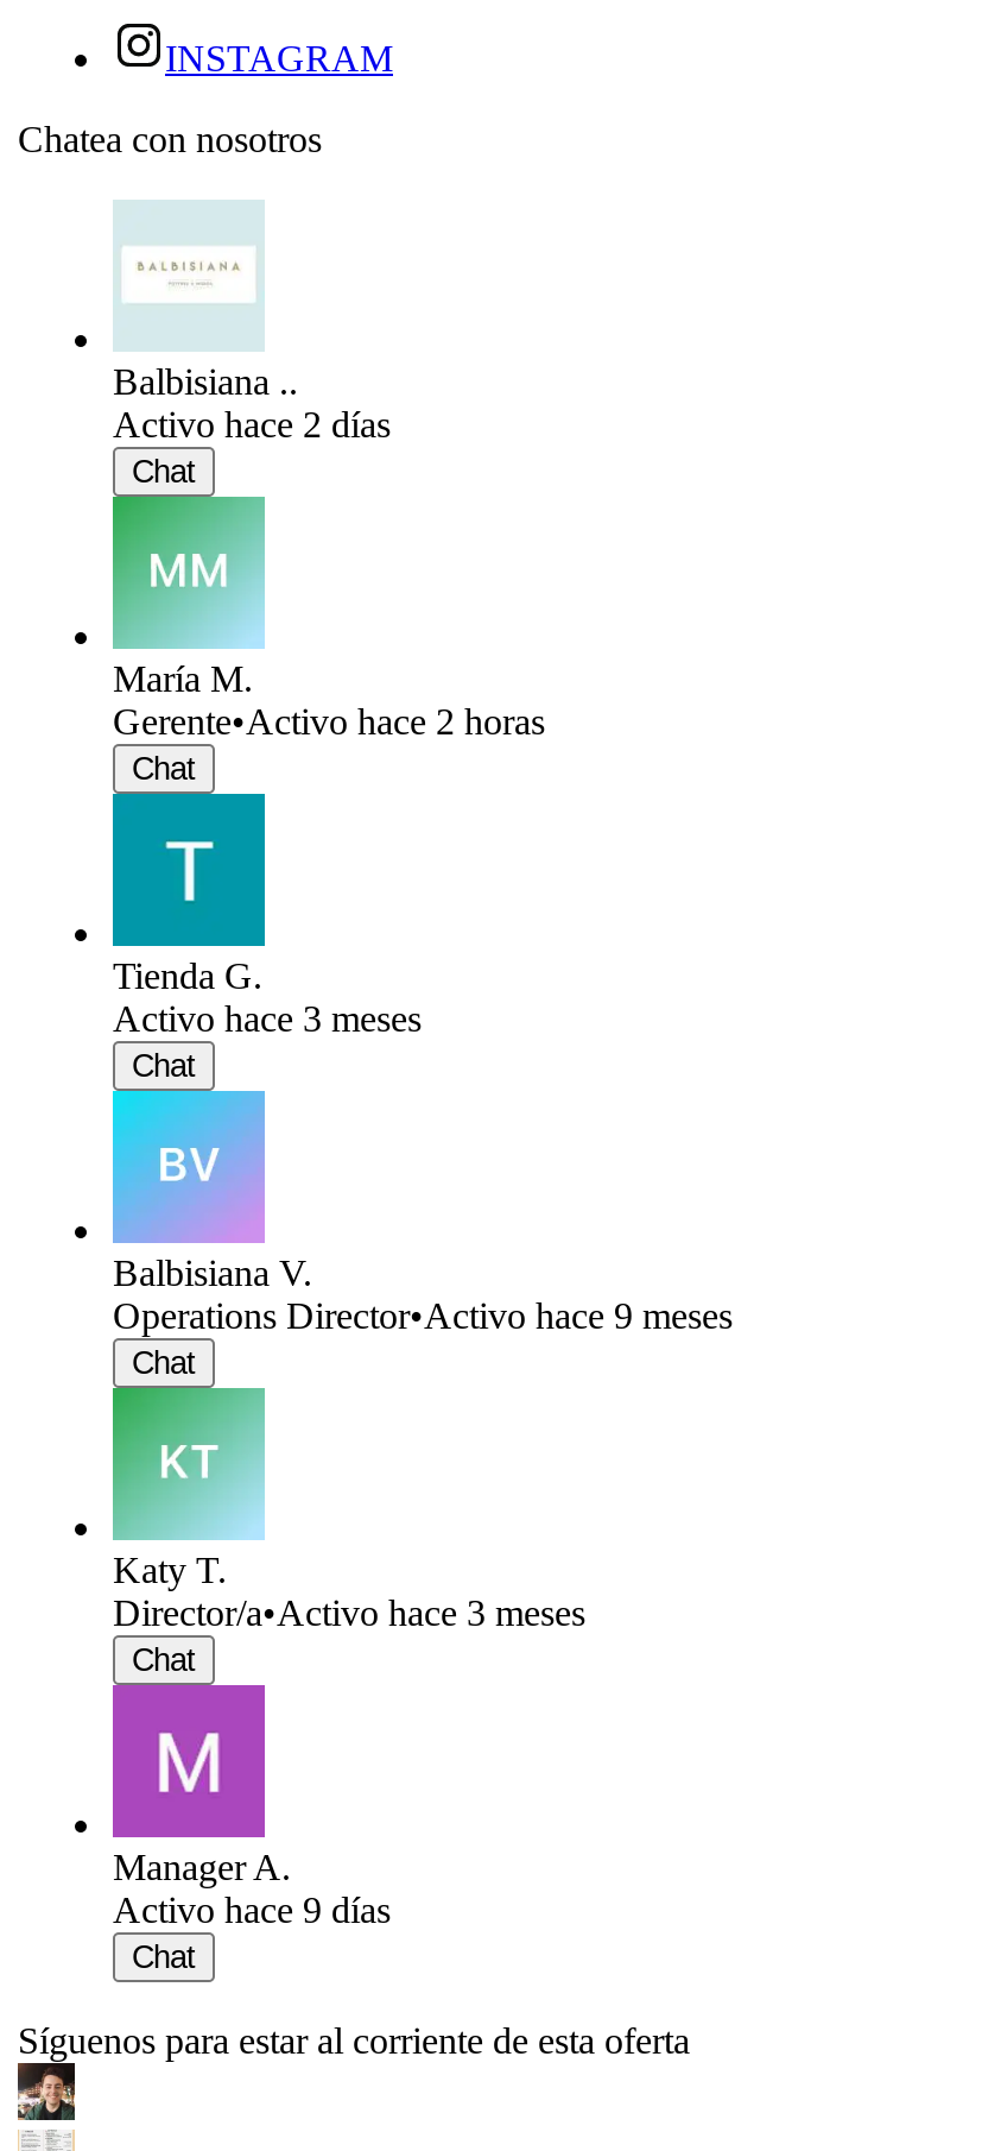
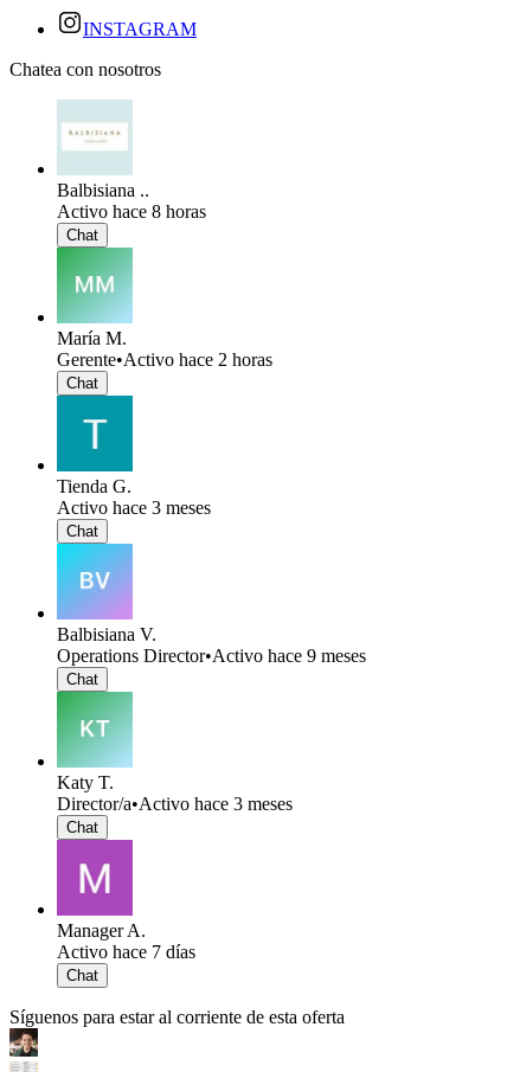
- Activo hace 2 días
+ Activo hace 8 horas

- Activo hace 9 días
+ Activo hace 7 días
